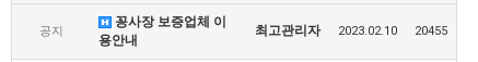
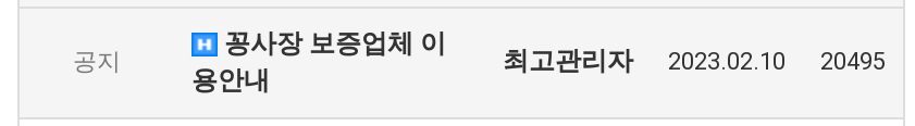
- 최고관리자 2023.02.10 20455
+ 최고관리자 2023.02.10 20495
